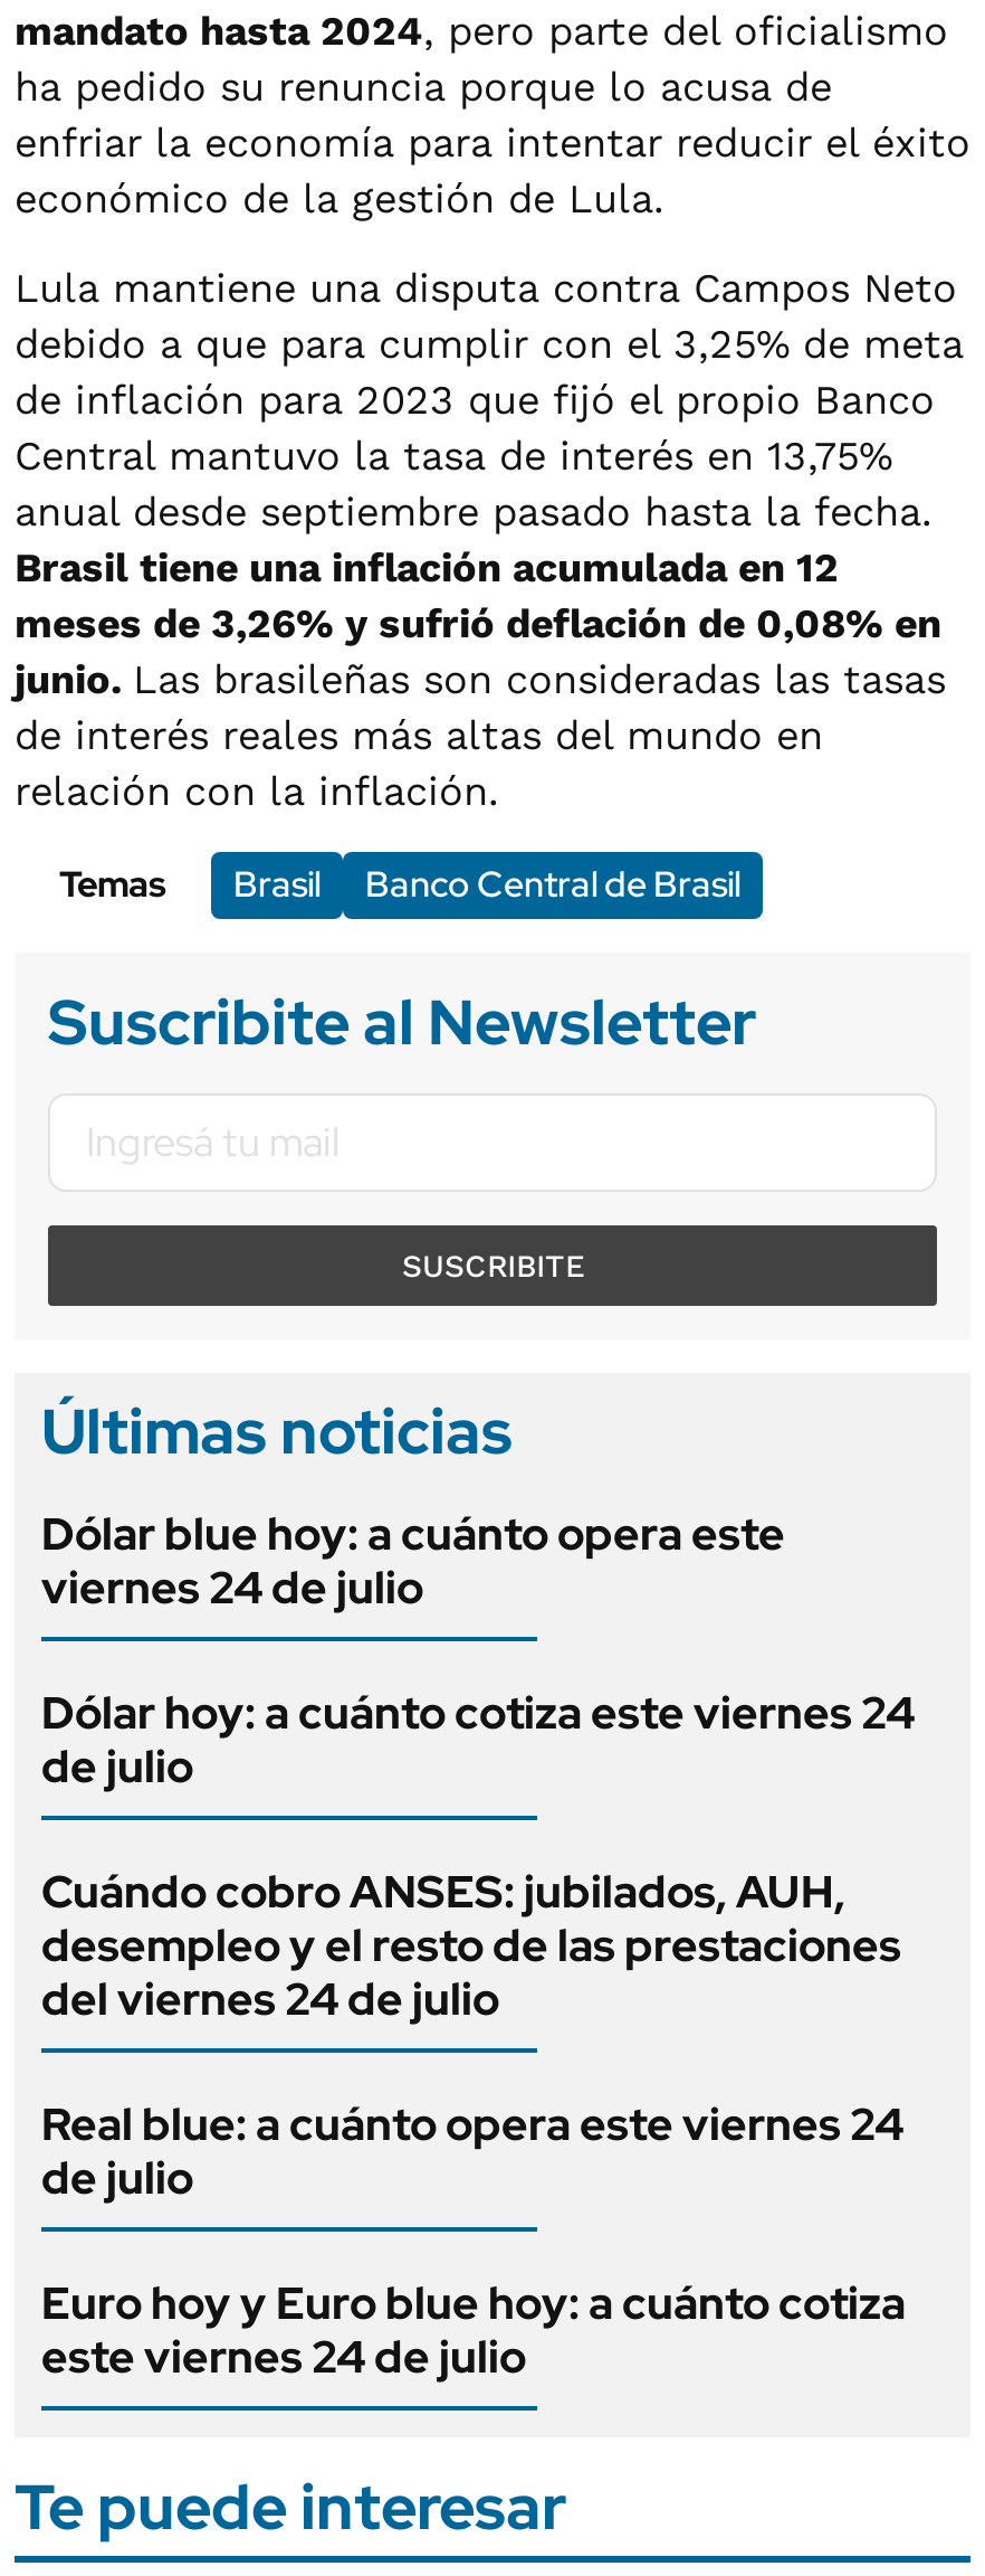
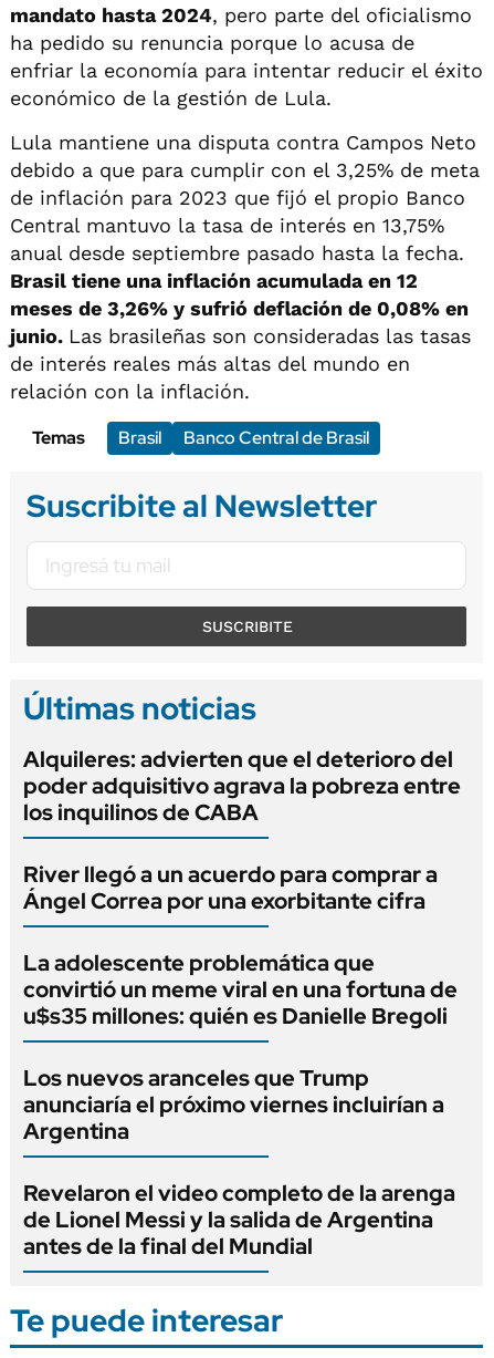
- Dólar blue hoy: a cuánto opera este
- viernes 24 de julio
+ Alquileres: advierten que el deterioro del
+ poder adquisitivo agrava la pobreza entre
+ los inquilinos de CABA

- Dólar hoy: a cuánto cotiza este viernes 24
- de julio
+ River llegó a un acuerdo para comprar a
+ Ángel Correa por una exorbitante cifra

- Cuándo cobro ANSES: jubilados, AUH,
- desempleo y el resto de las prestaciones
- del viernes 24 de julio
+ La adolescente problemática que
+ convirtió un meme viral en una fortuna de
+ u$s35 millones: quién es Danielle Bregoli

- Real blue: a cuánto opera este viernes 24
- de julio
+ Los nuevos aranceles que Trump
+ anunciaría el próximo viernes incluirían a
+ Argentina

- Euro hoy y Euro blue hoy: a cuánto cotiza
- este viernes 24 de julio
+ Revelaron el video completo de la arenga
+ de Lionel Messi y la salida de Argentina
+ antes de la final del Mundial
